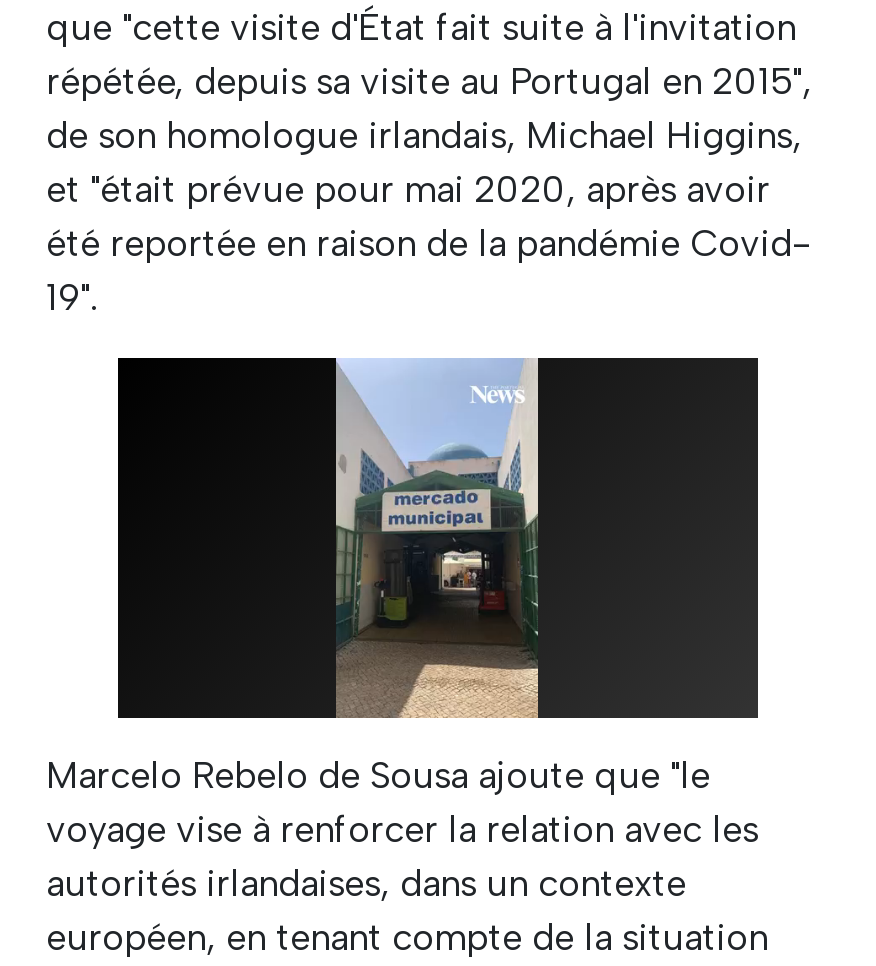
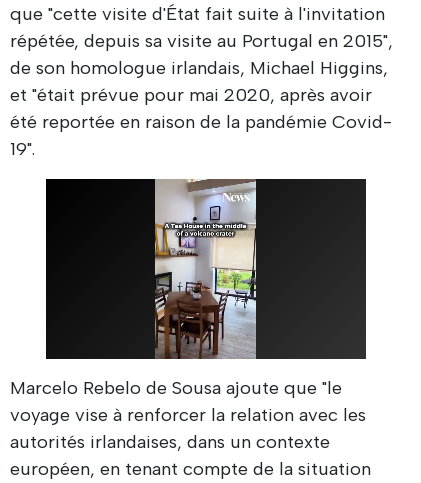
- [image]
+ [image]
